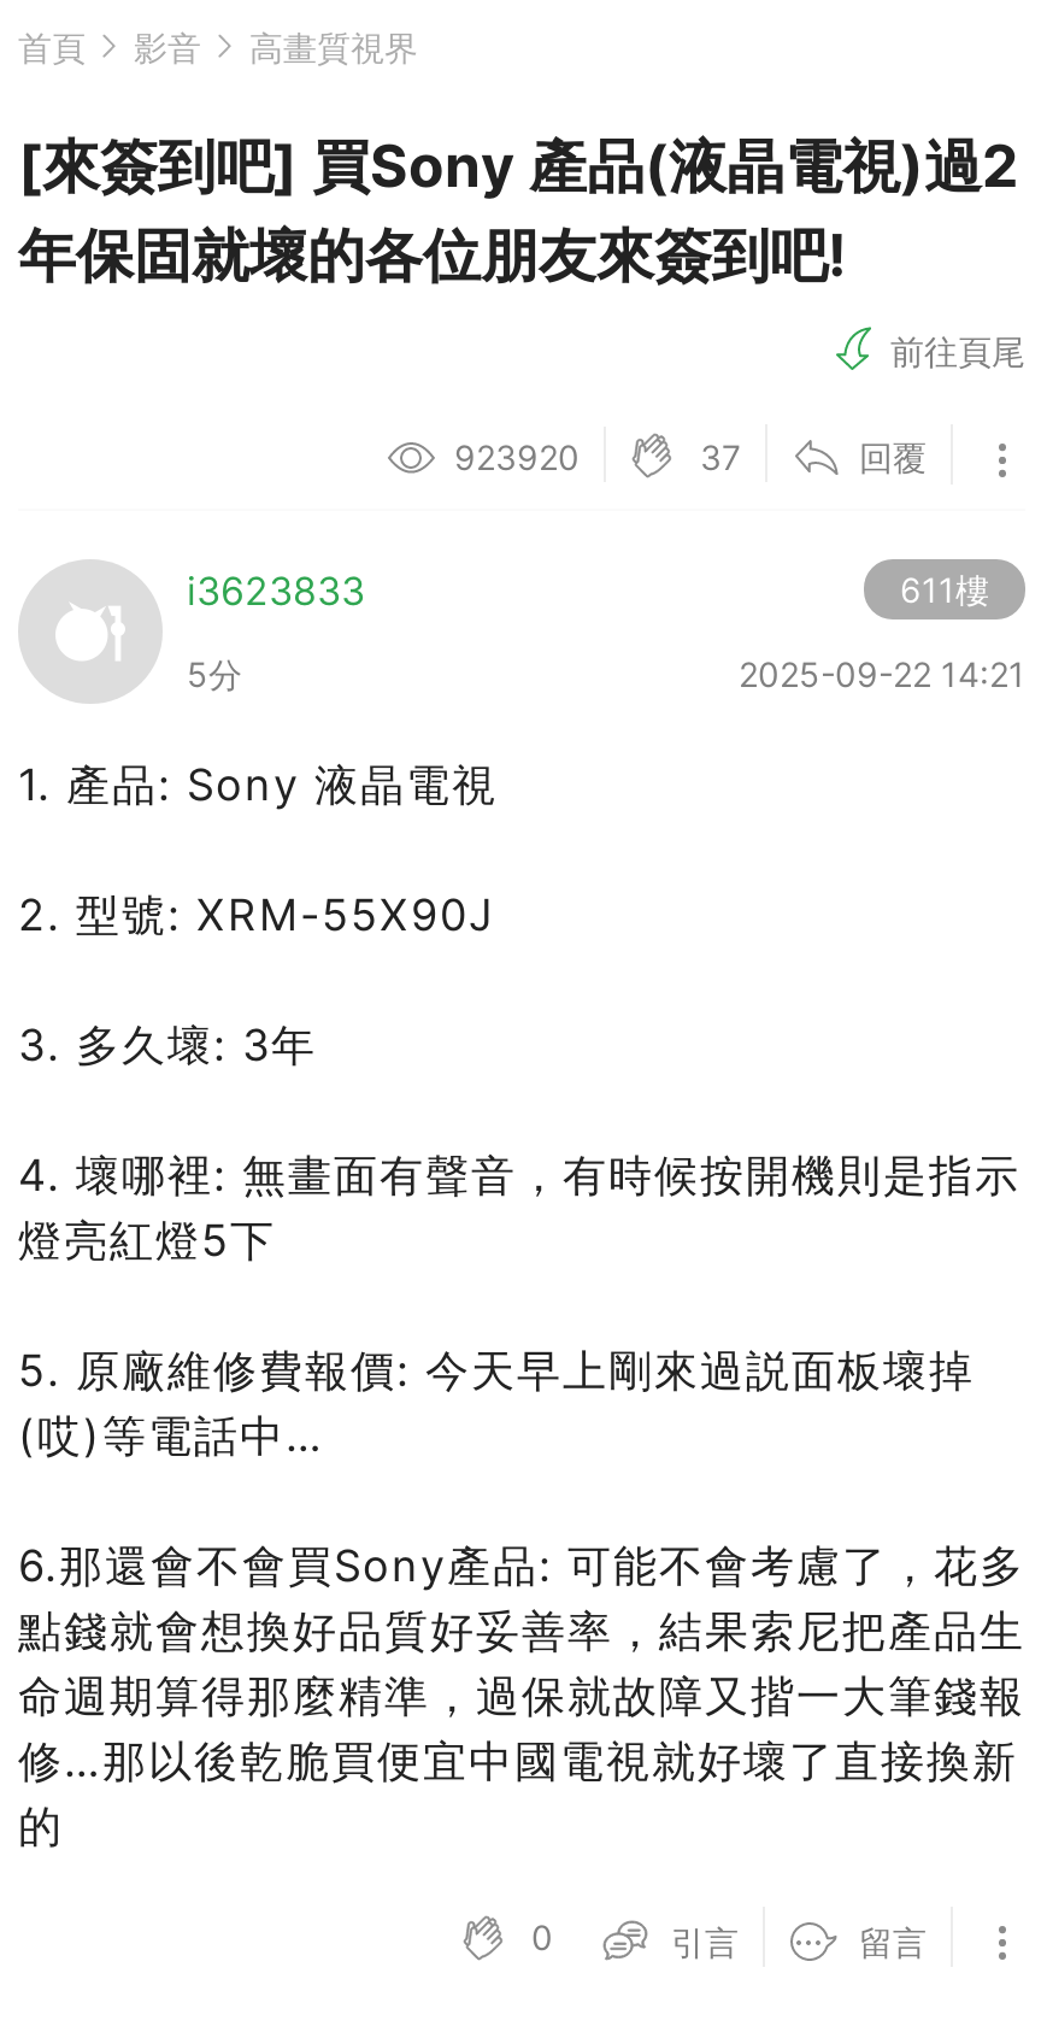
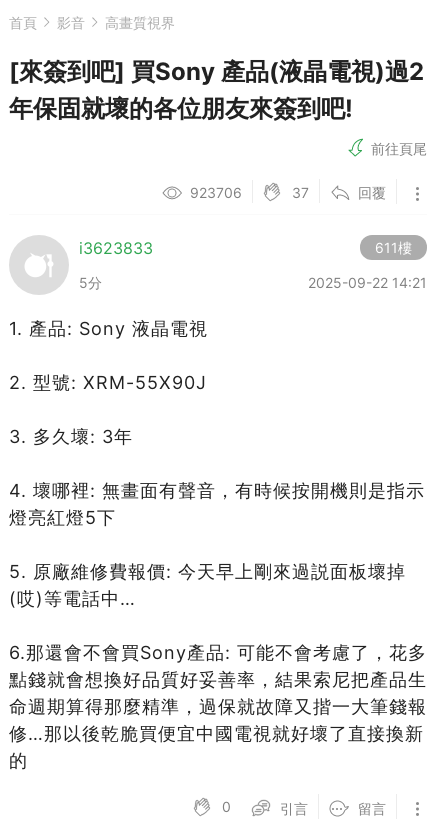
- 923920
+ 923706
